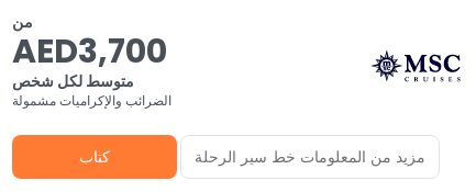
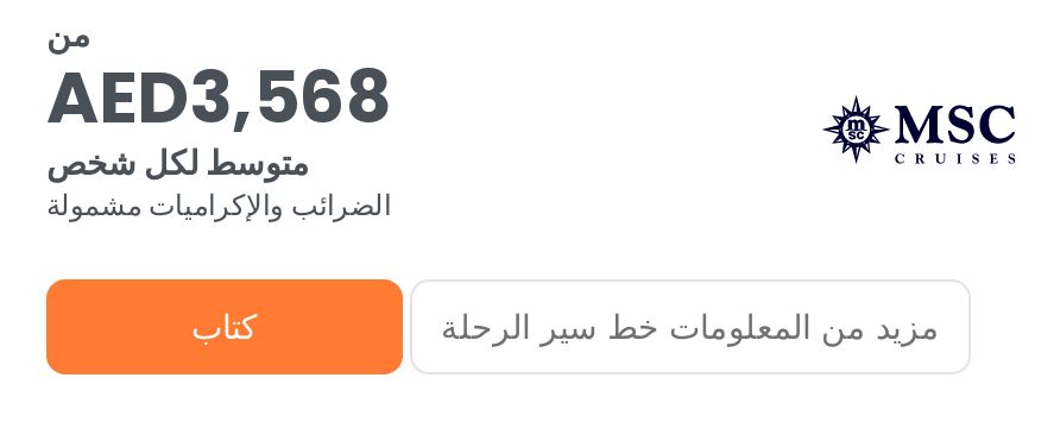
- AED3,700
+ AED3,568
